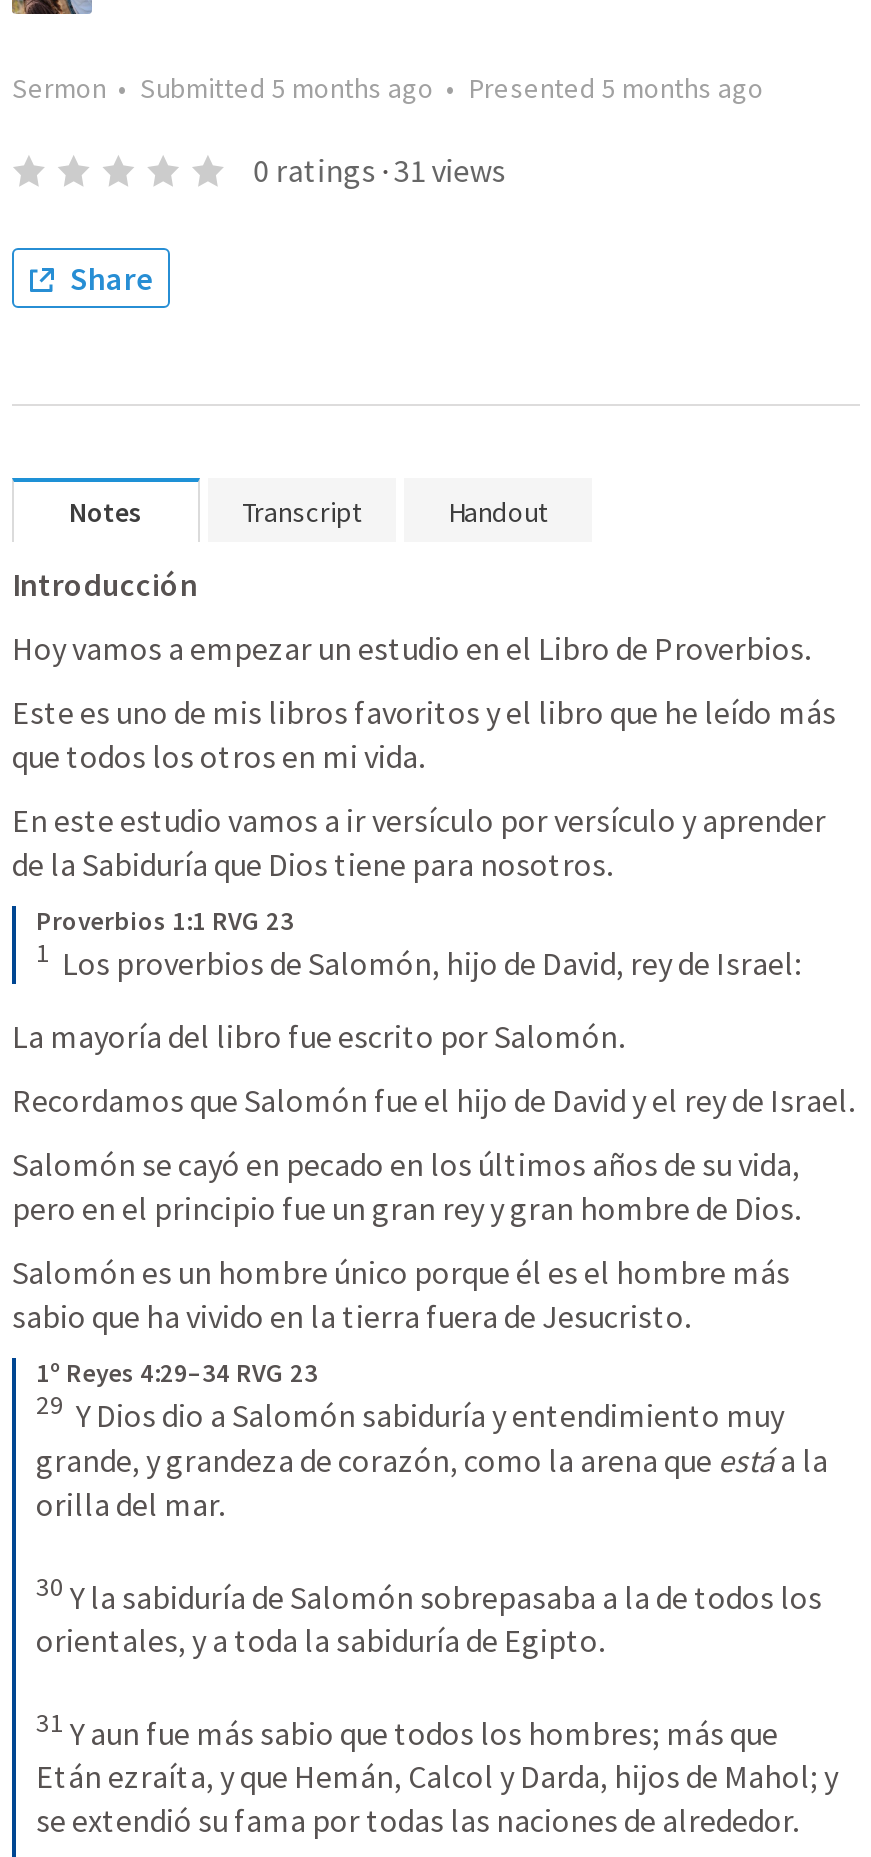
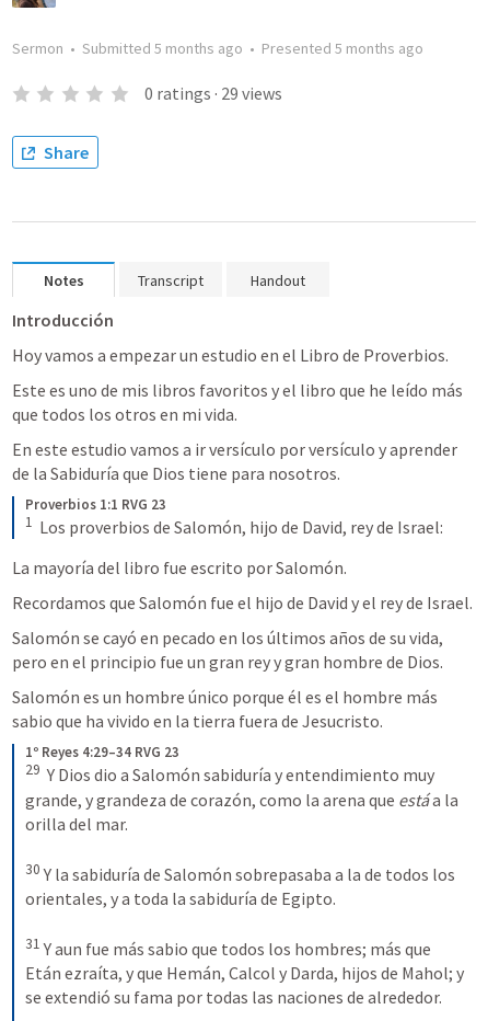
- 0 ratings · 31 views
+ 0 ratings · 29 views
